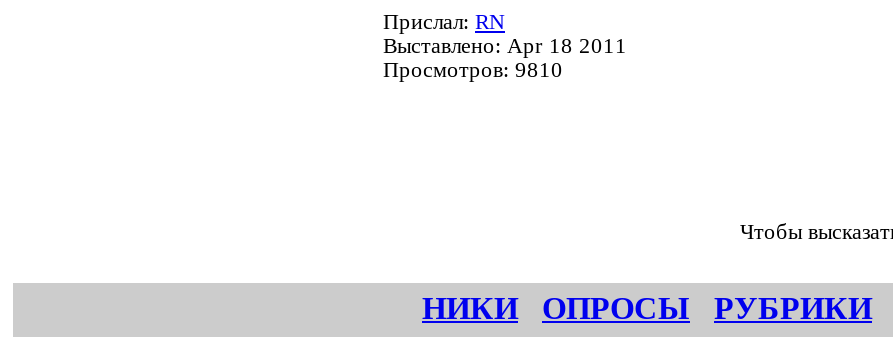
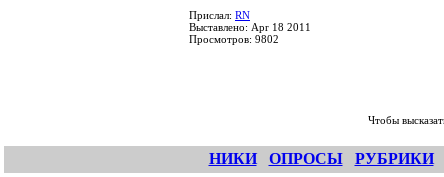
- Просмотров: 9810
+ Просмотров: 9802
